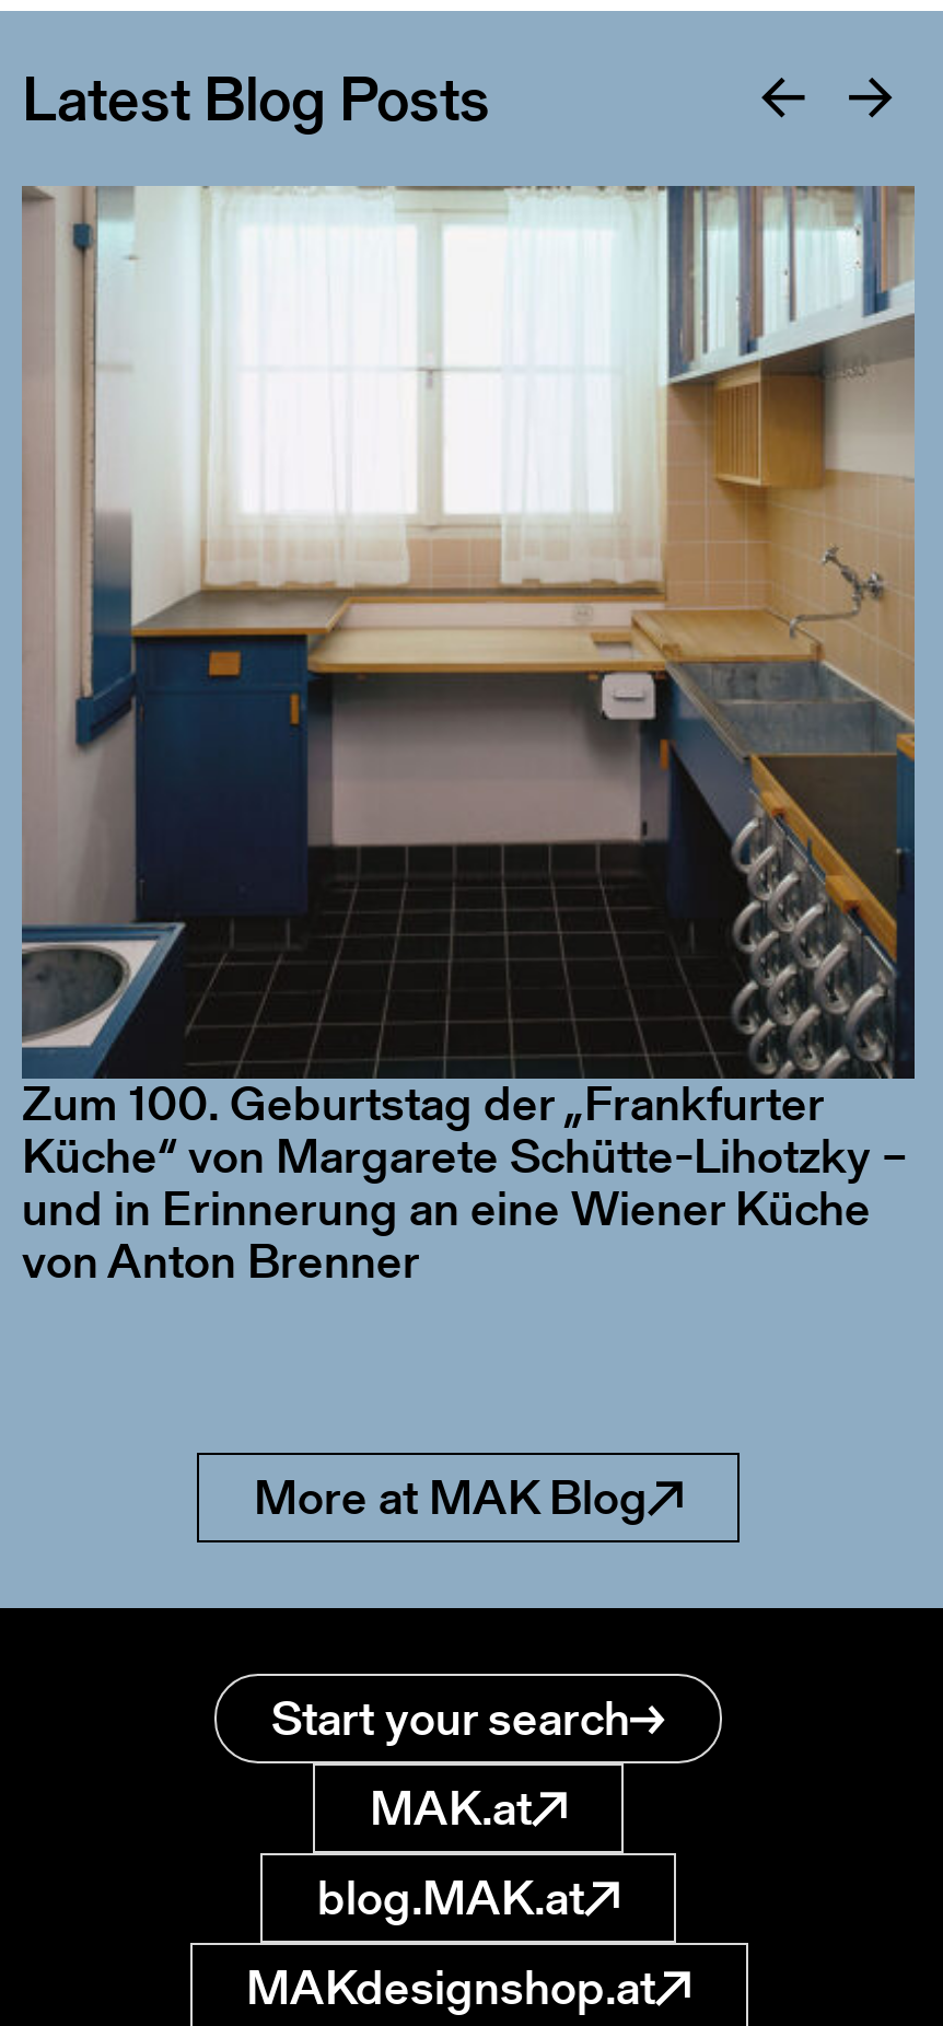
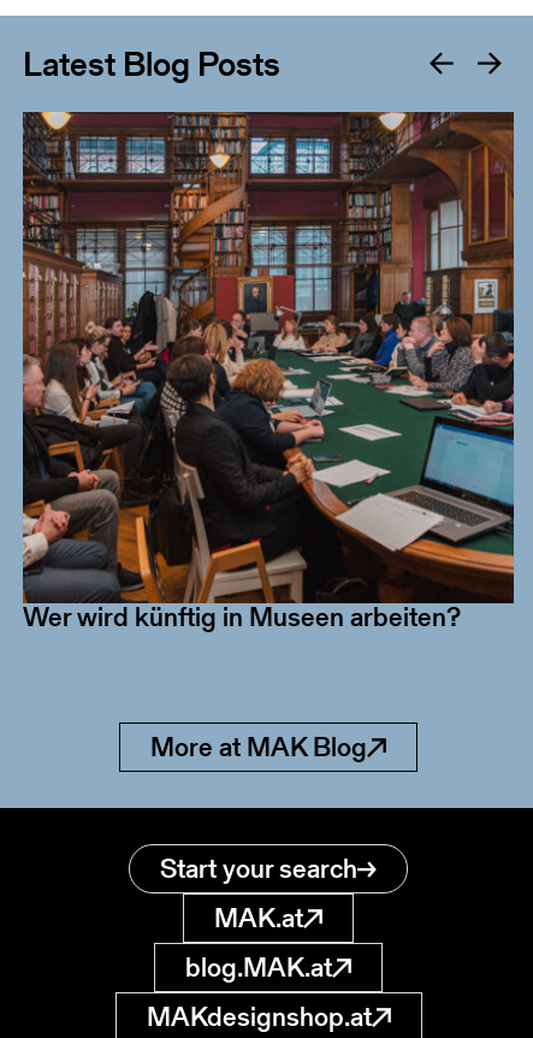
- [image]
+ [image]

- Zum 100. Geburtstag der „Frankfurter
- Küche“ von Margarete Schütte-Lihotzky –
- und in Erinnerung an eine Wiener Küche
- von Anton Brenner
+ Wer wird künftig in Museen arbeiten?
